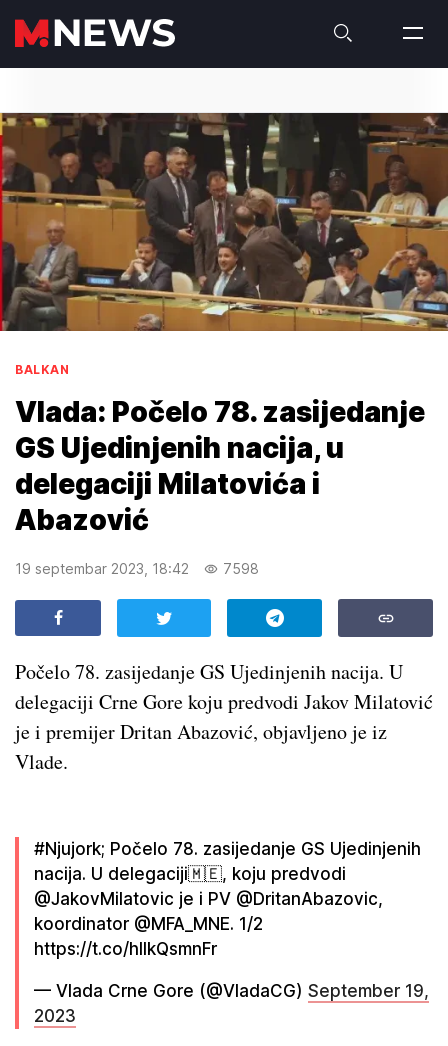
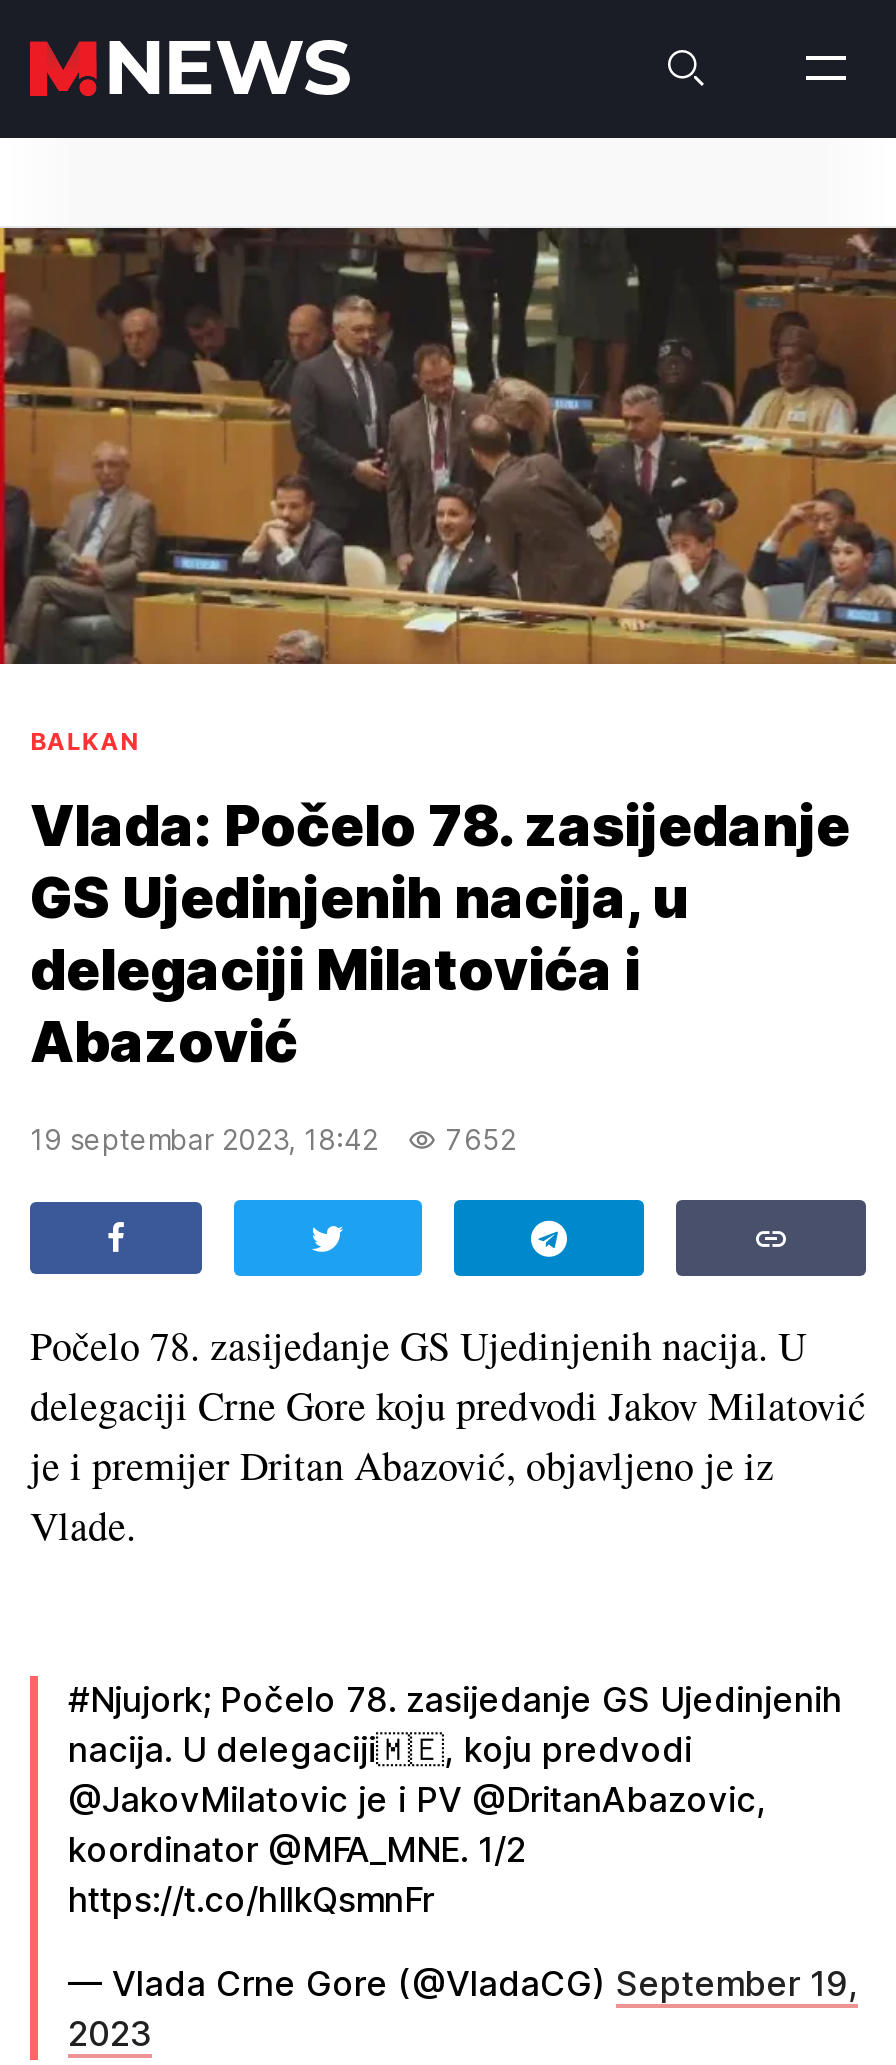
- 19 septembar 2023, 18:42 7598
+ 19 septembar 2023, 18:42 7652
